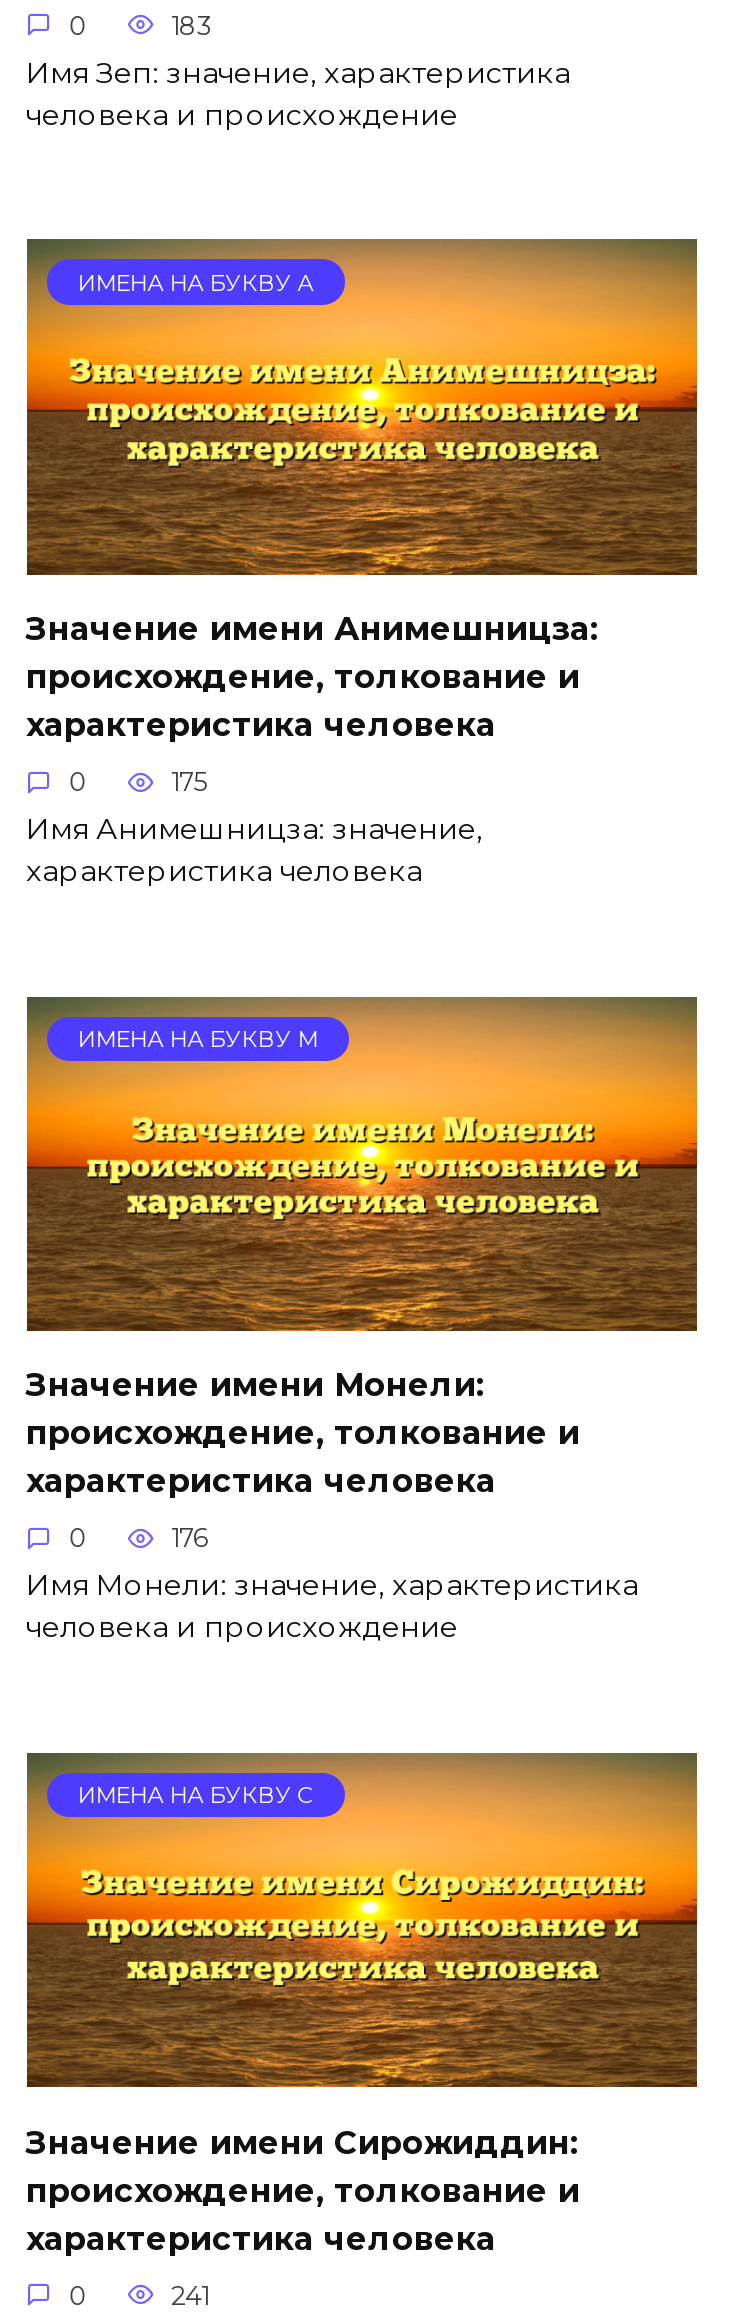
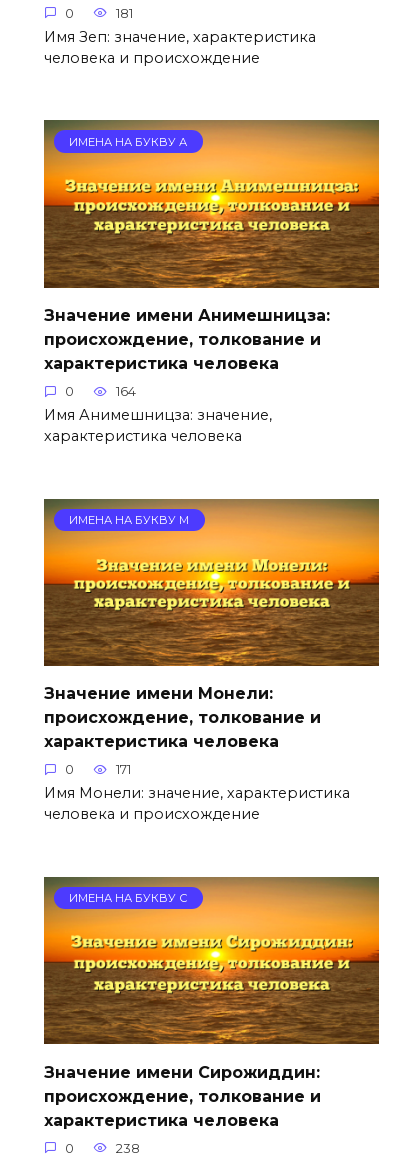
- 183
+ 181

- 175
+ 164

- 176
+ 171

- 241
+ 238
